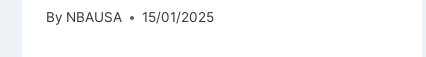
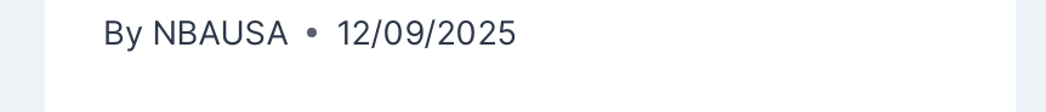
- By NBAUSA 15/01/2025
+ By NBAUSA 12/09/2025
